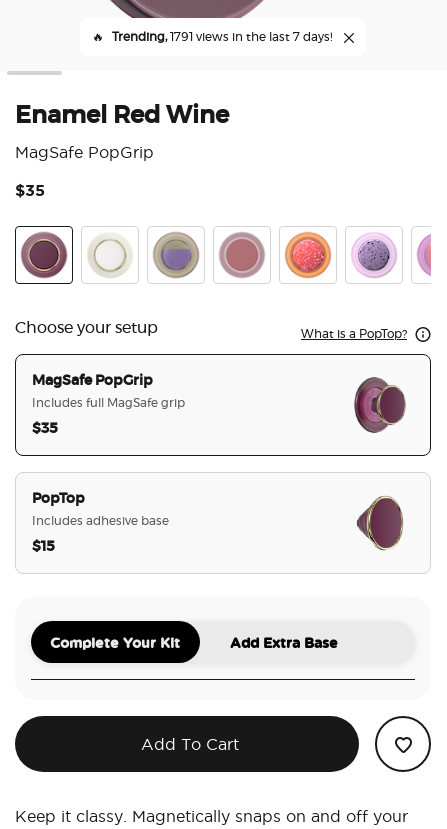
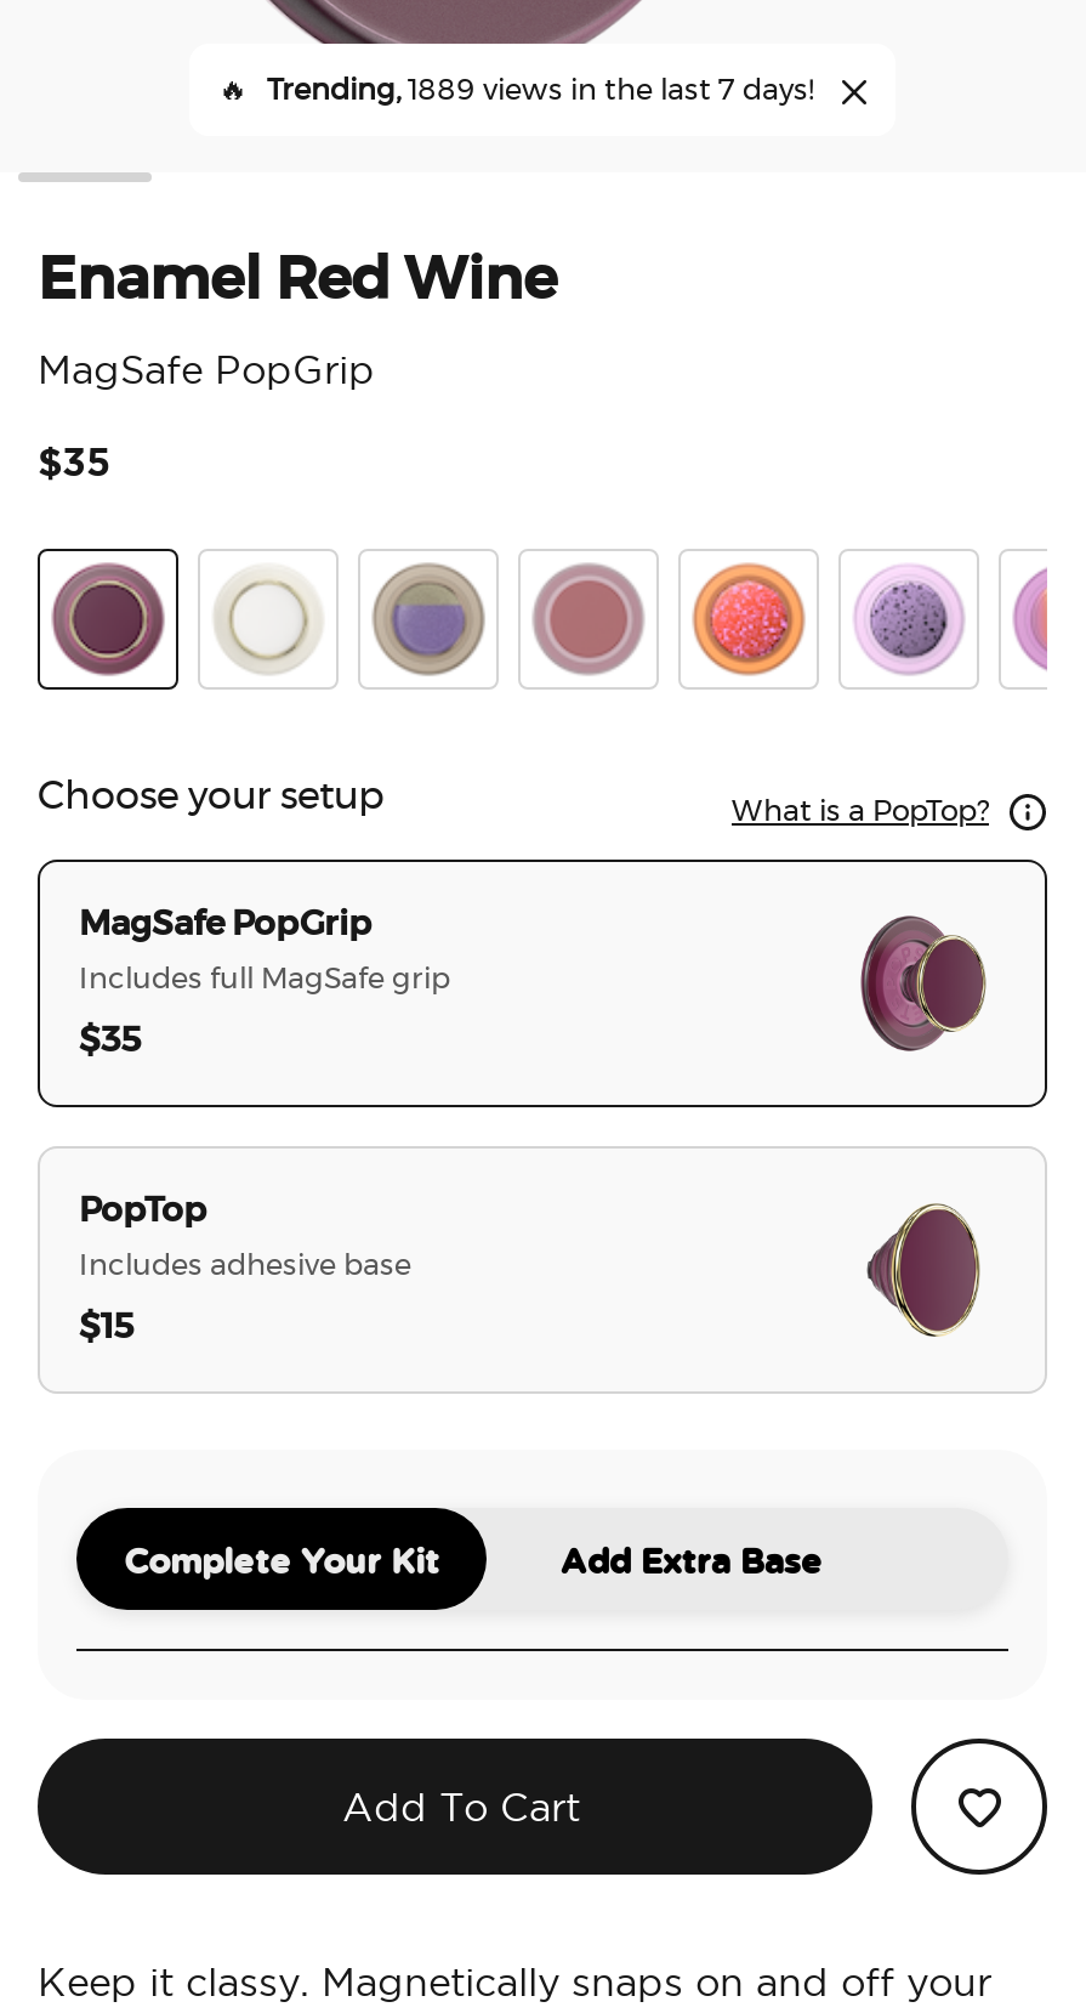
- Trending, 1791 views in the last 7 days!
+ Trending, 1889 views in the last 7 days!
